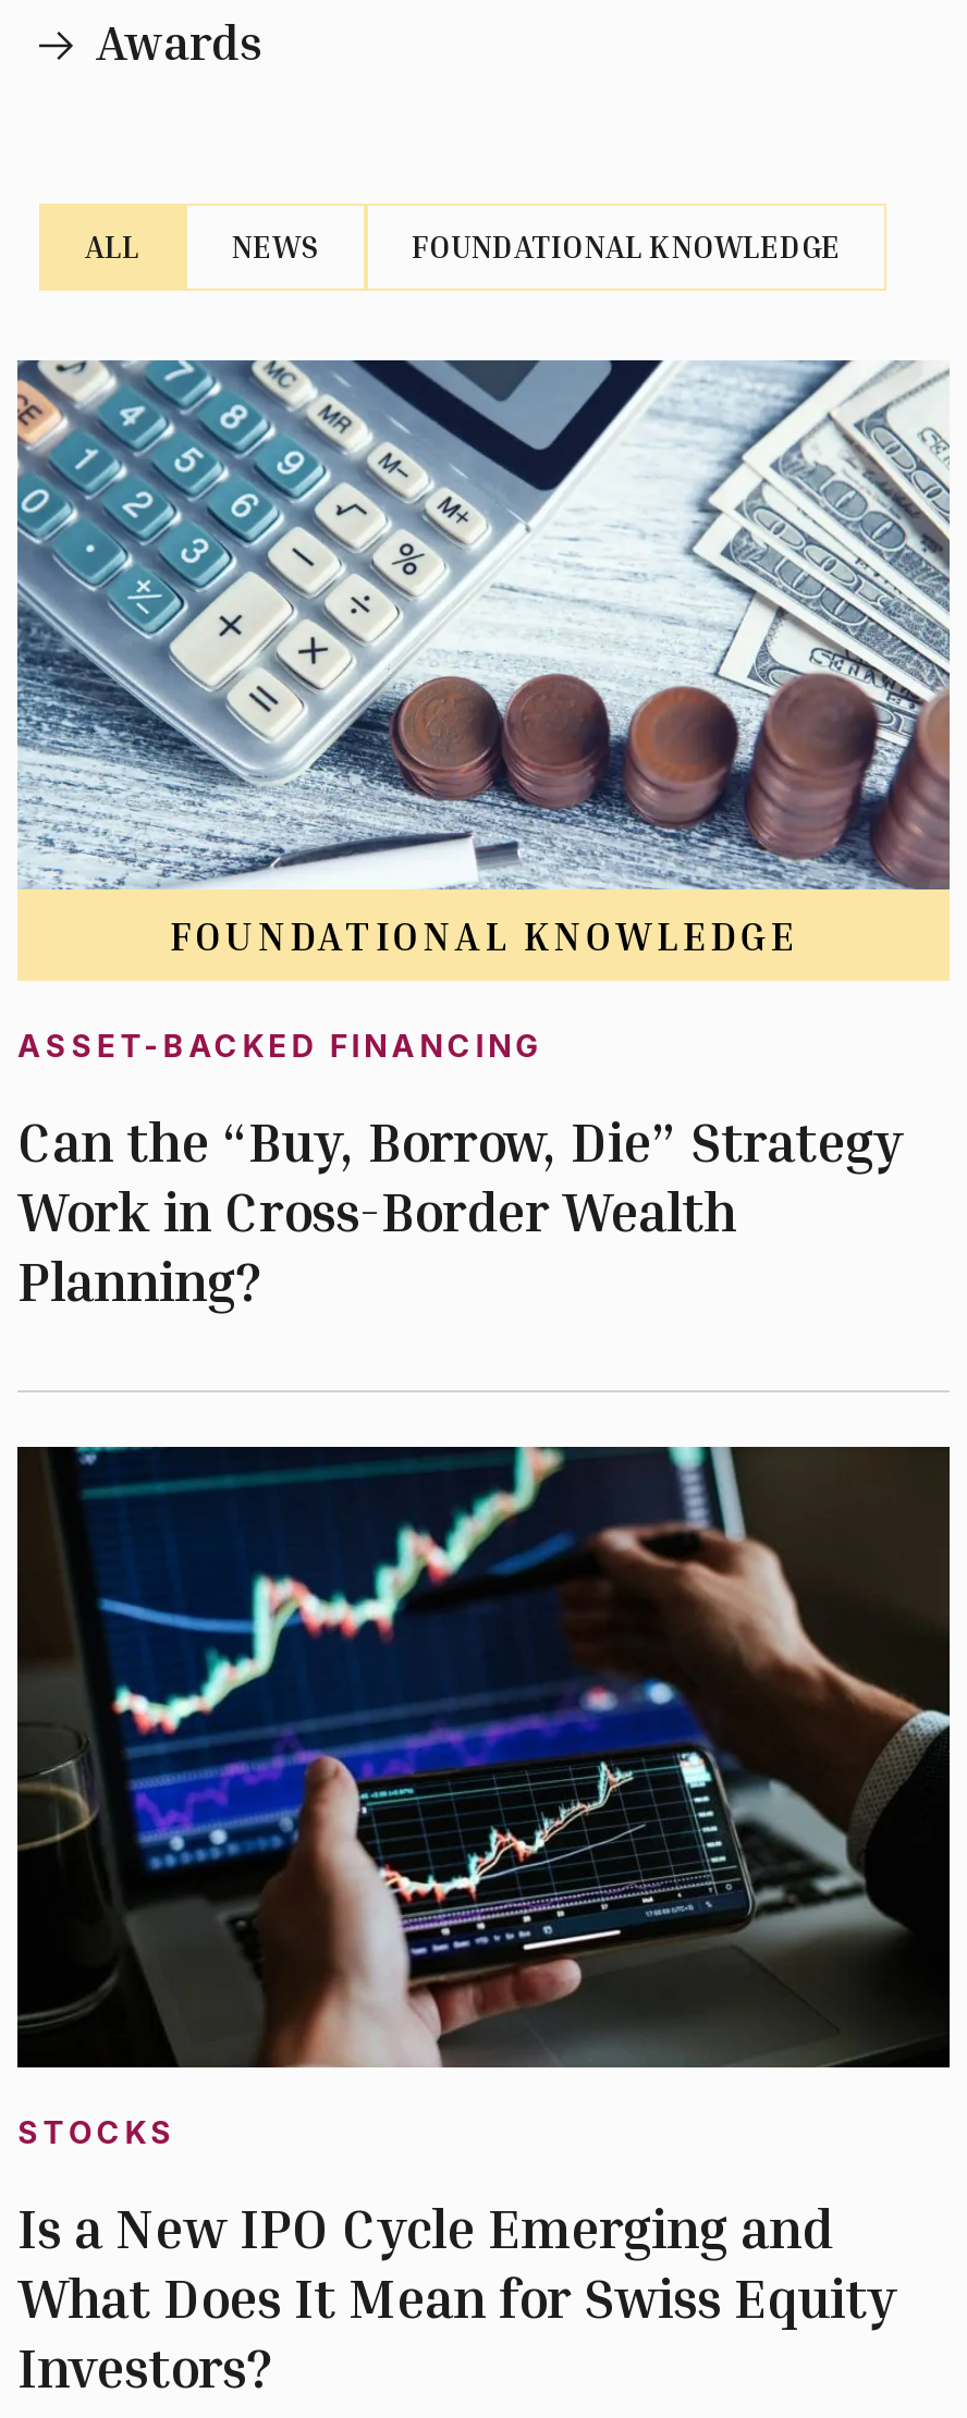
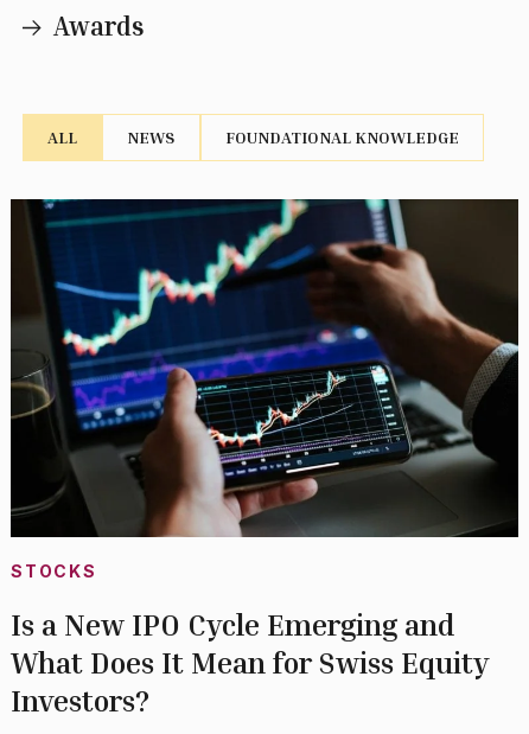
- [image]
- FOUNDATIONAL KNOWLEDGE
- ASSET-BACKED FINANCING
- Can the “Buy, Borrow, Die” Strategy
- Work in Cross-Border Wealth
- Planning?
